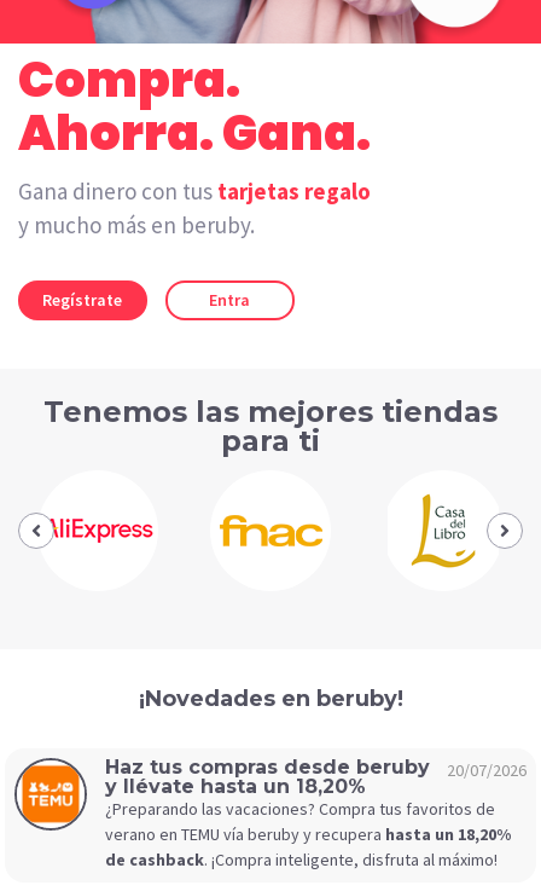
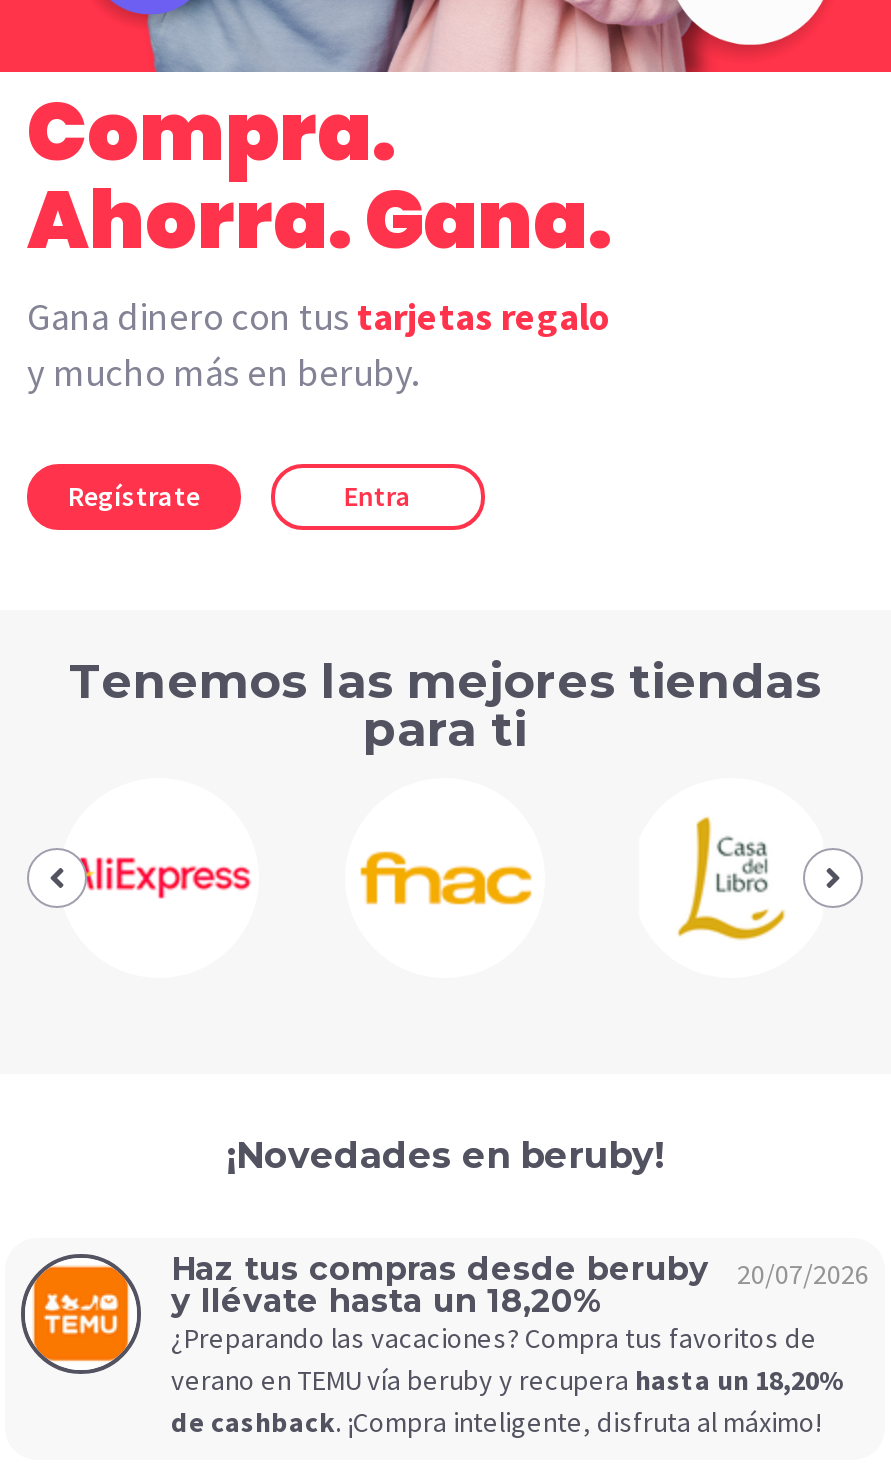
- Gana dinero con tus tarjetas regalo
+ Gana dinero con tus
